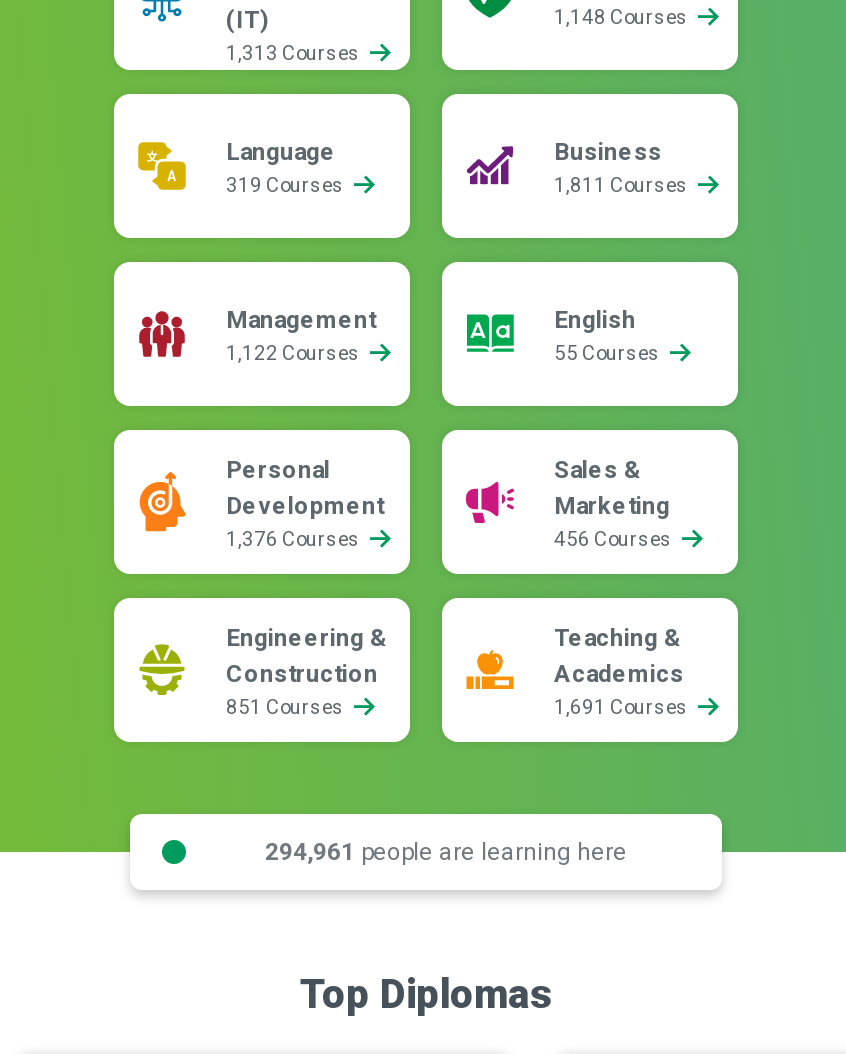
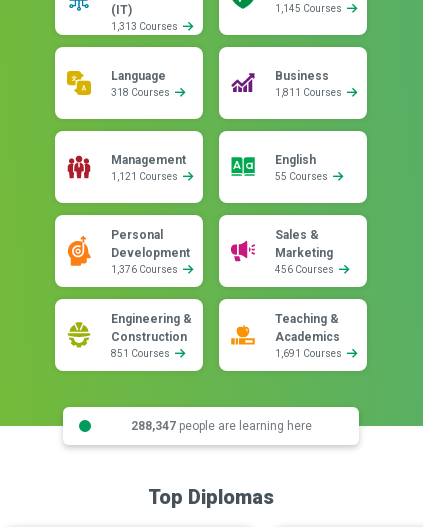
- 1,148 Courses
+ 1,145 Courses

- 319 Courses
+ 318 Courses

- 1,122 Courses
+ 1,121 Courses

- 294,961 people are learning here
+ 288,347 people are learning here
